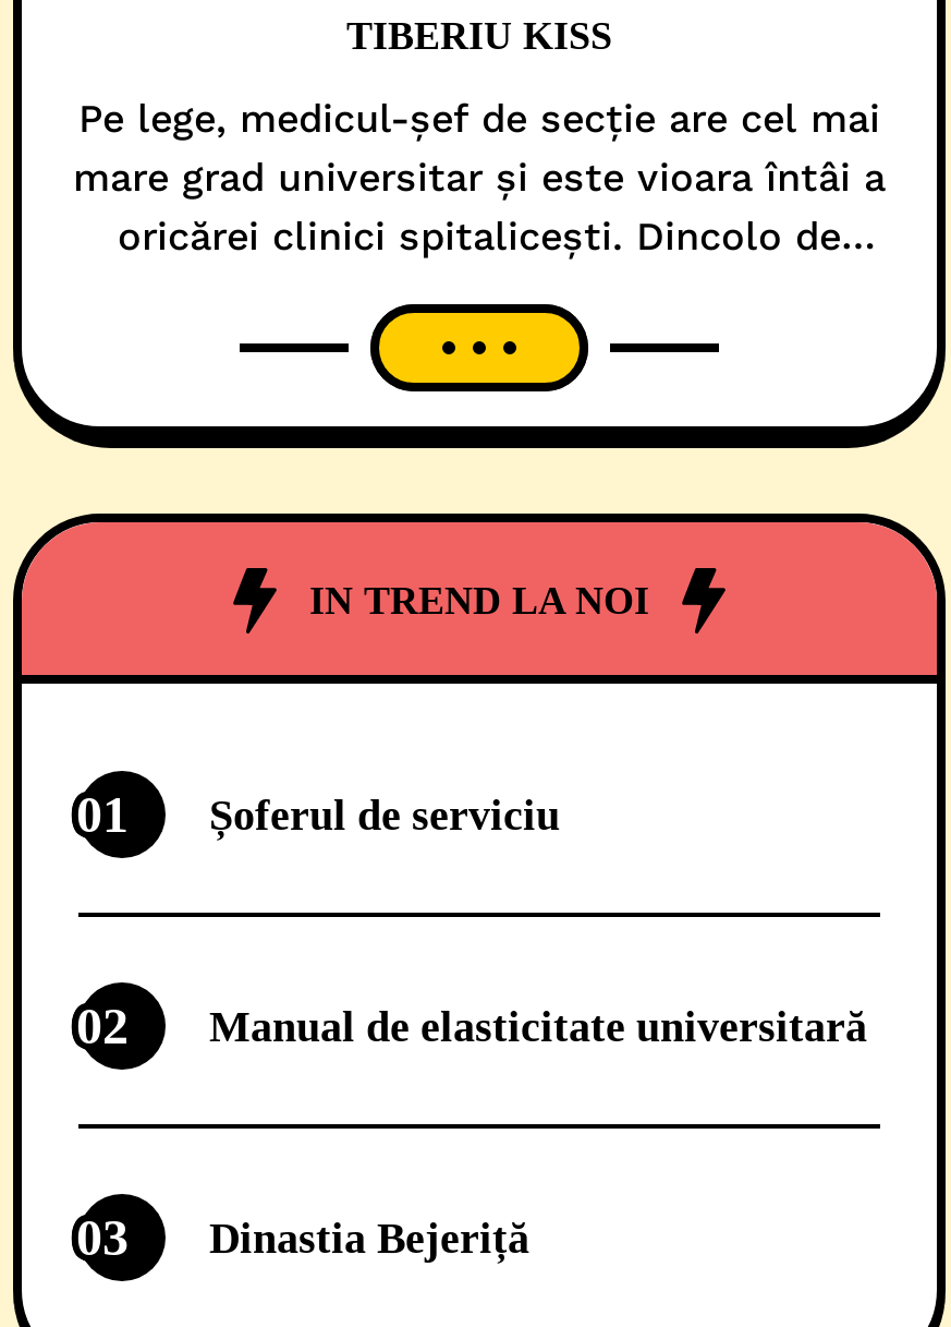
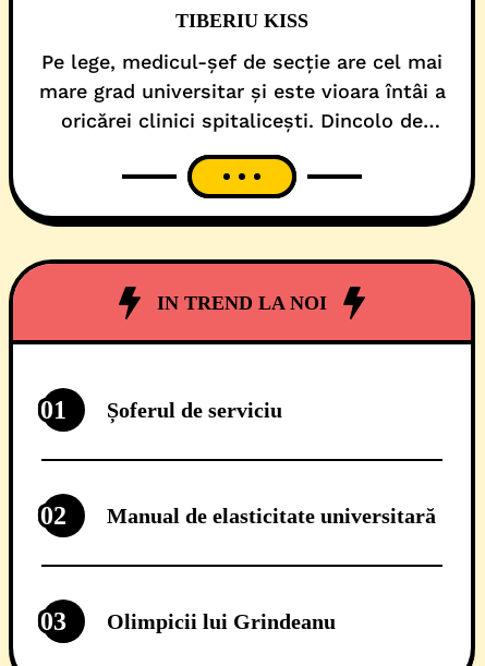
- Dinastia Bejeriță
+ Olimpicii lui Grindeanu
